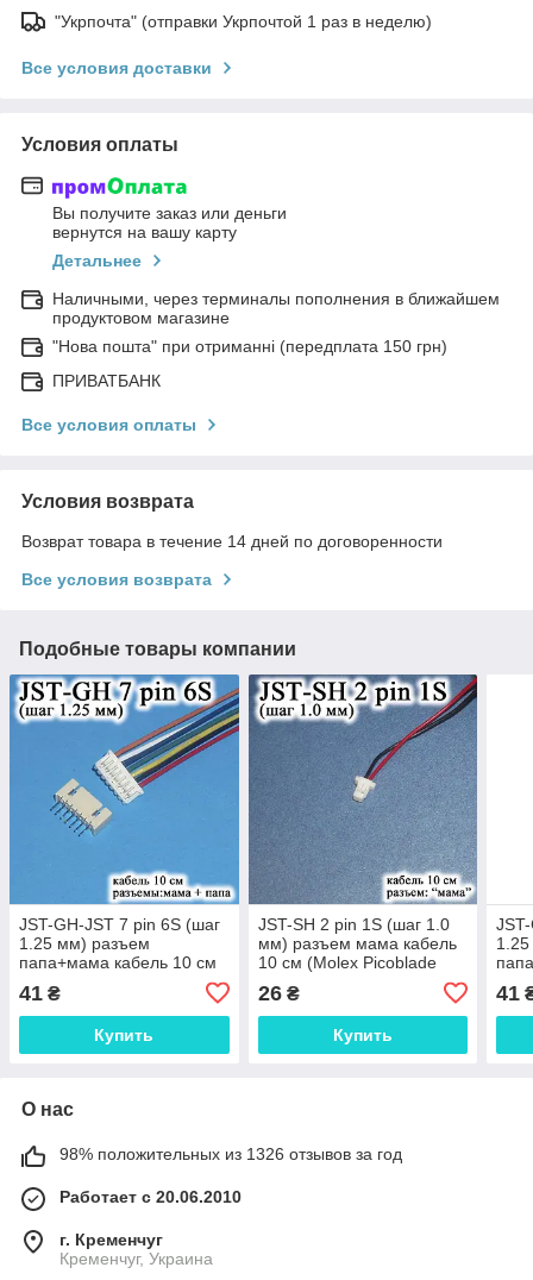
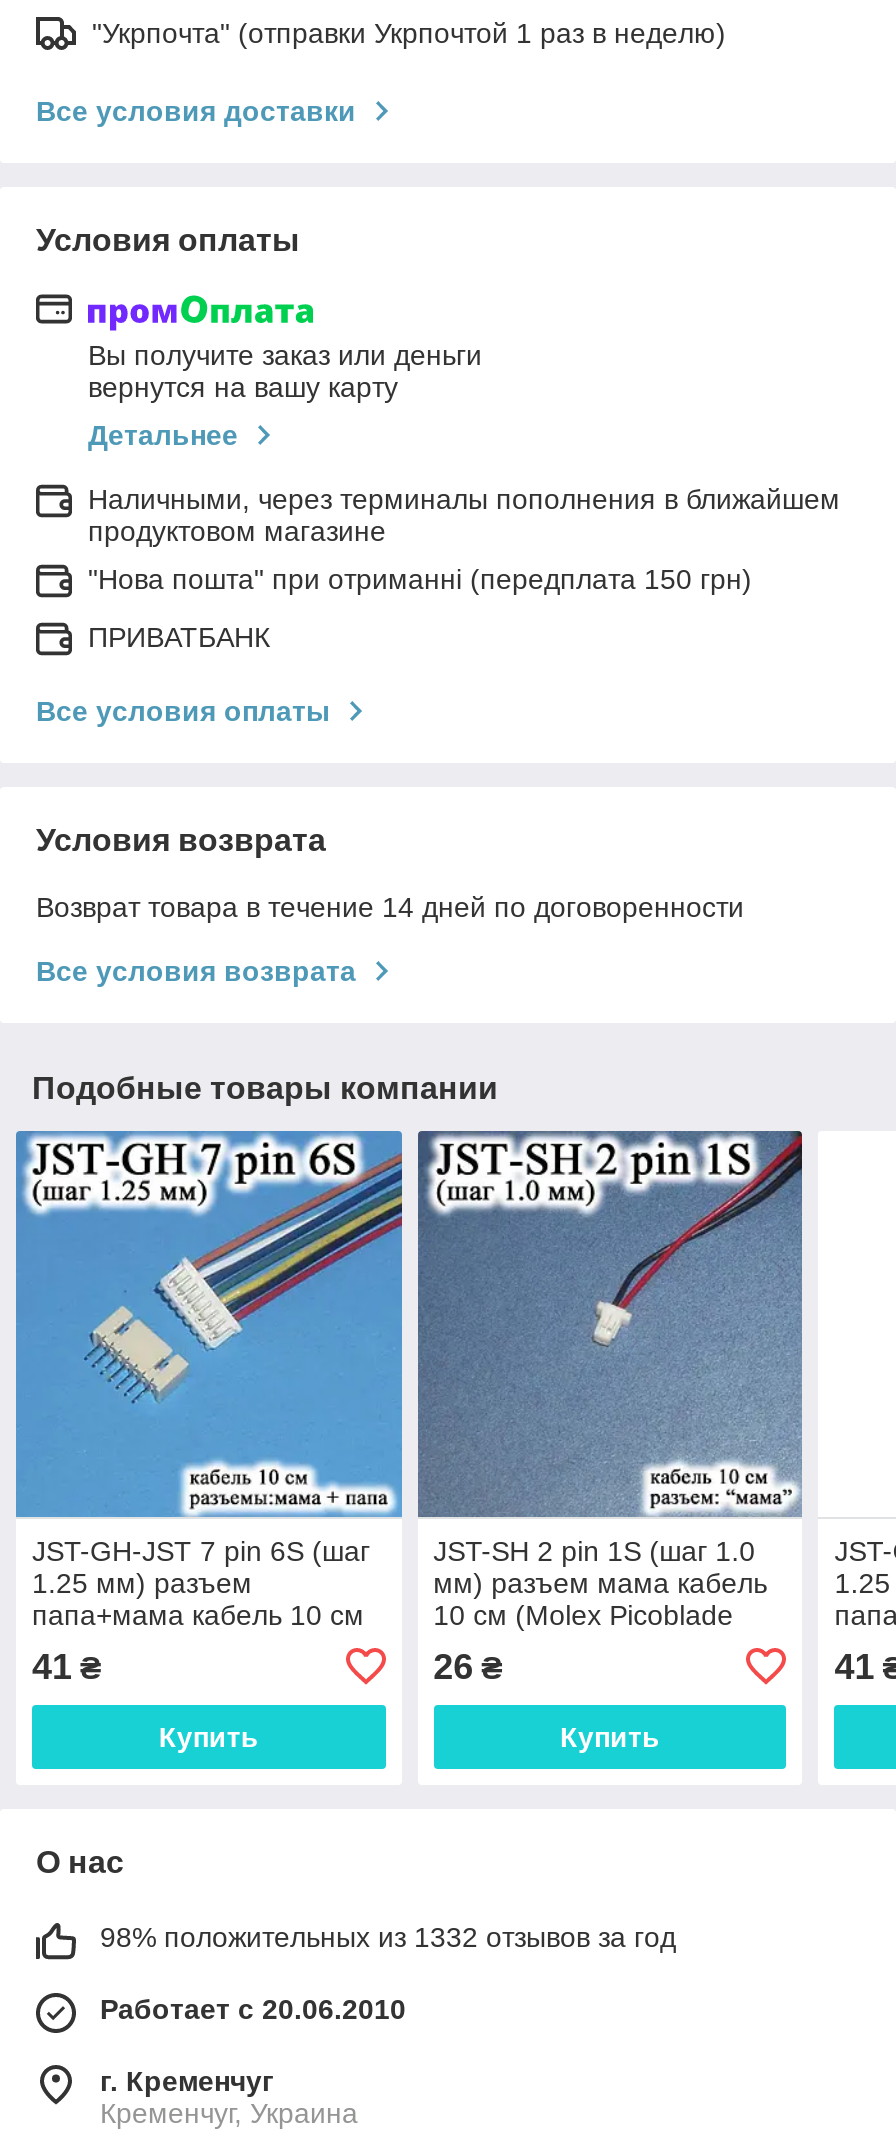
- 98% положительных из 1326 отзывов за год
+ 98% положительных из 1332 отзывов за год
